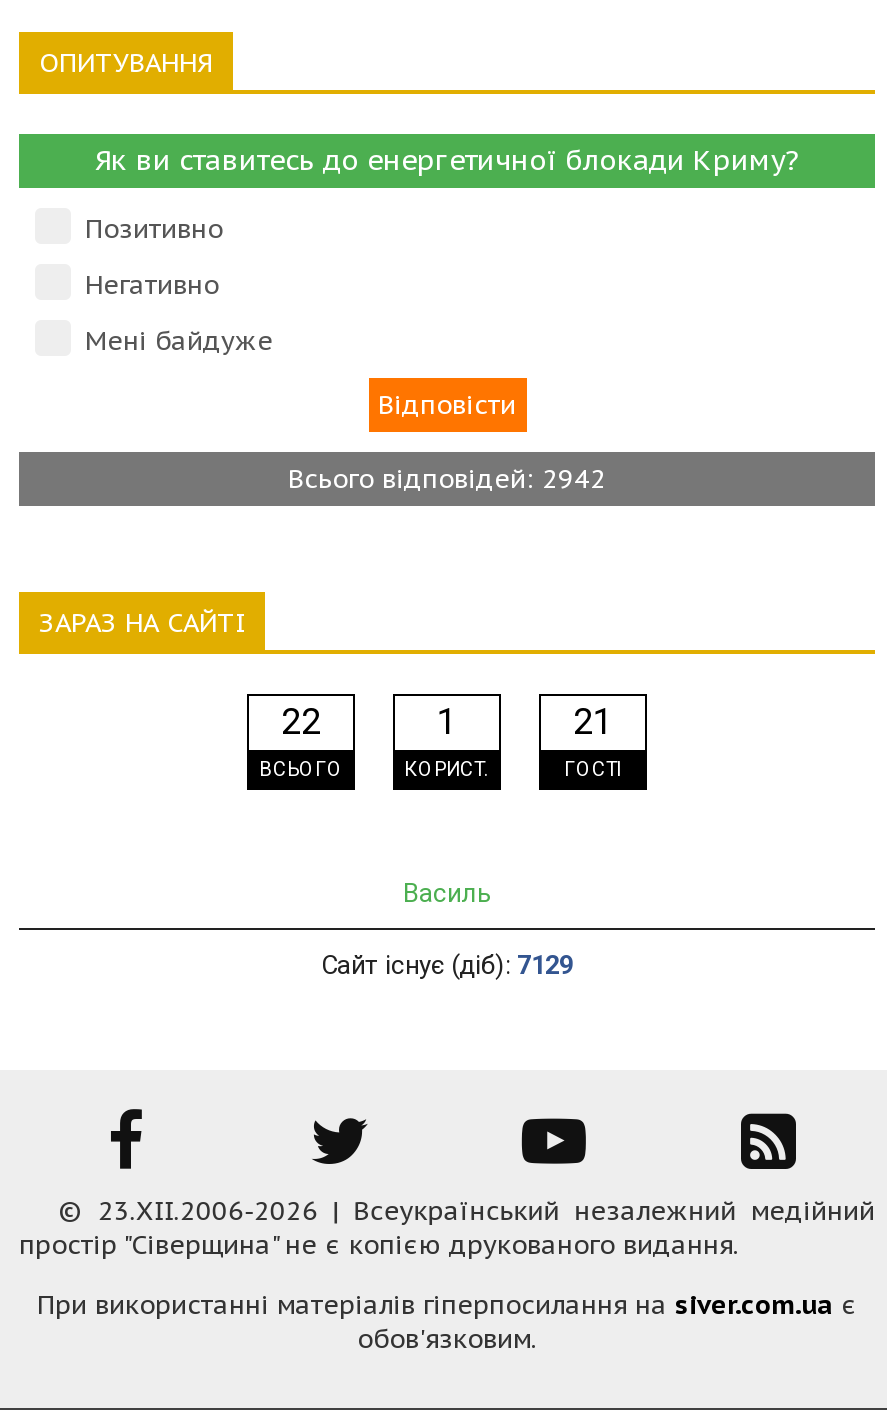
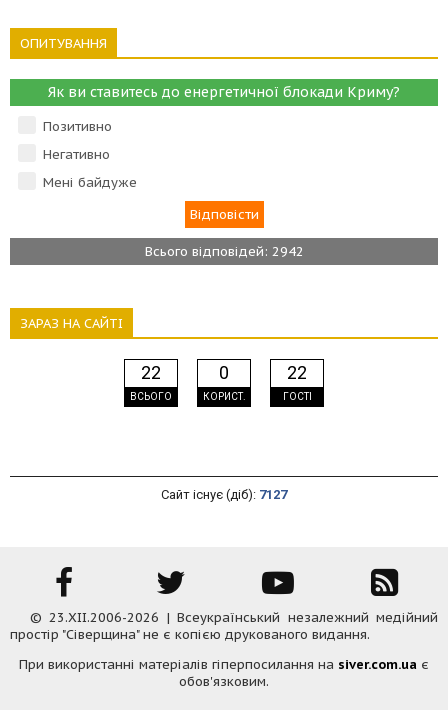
- 1
+ 0

- 21
+ 22

- Василь
- Сайт існує (діб): 7129
+ Сайт існує (діб): 7127
